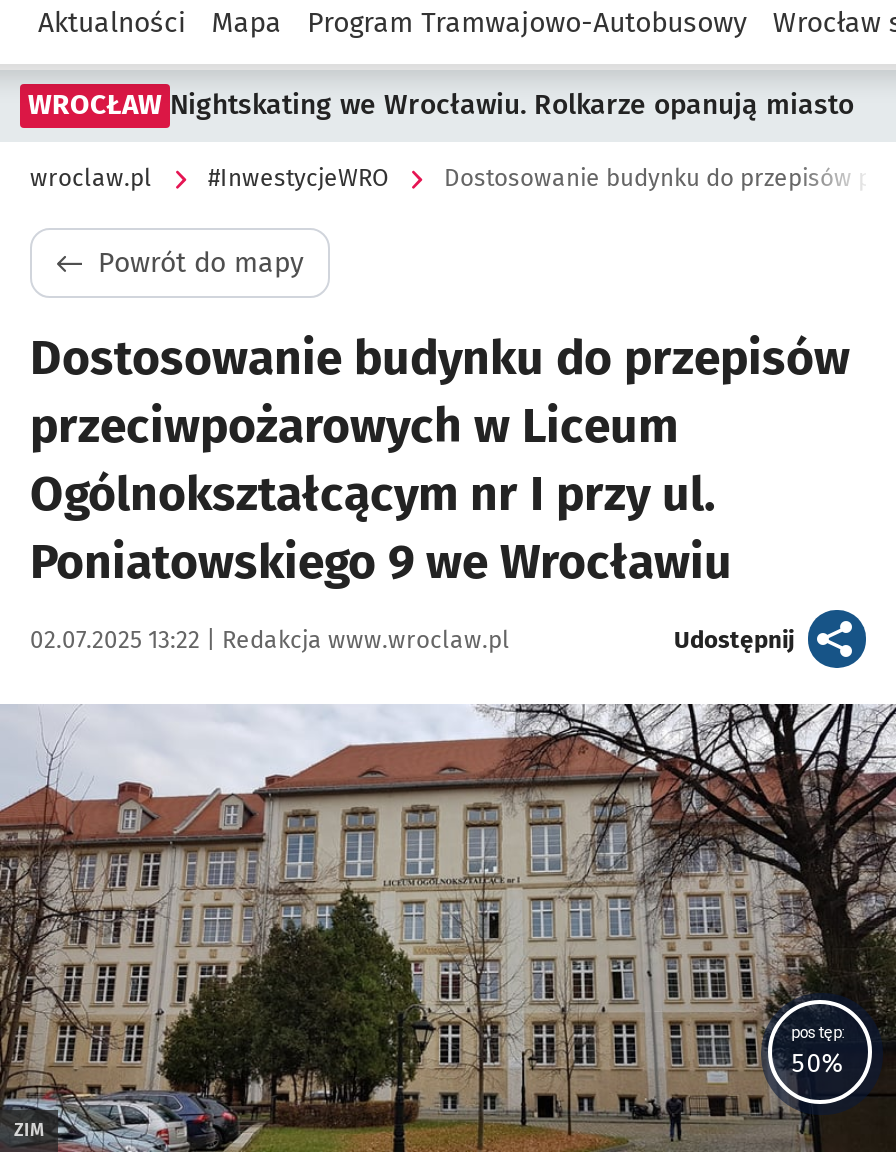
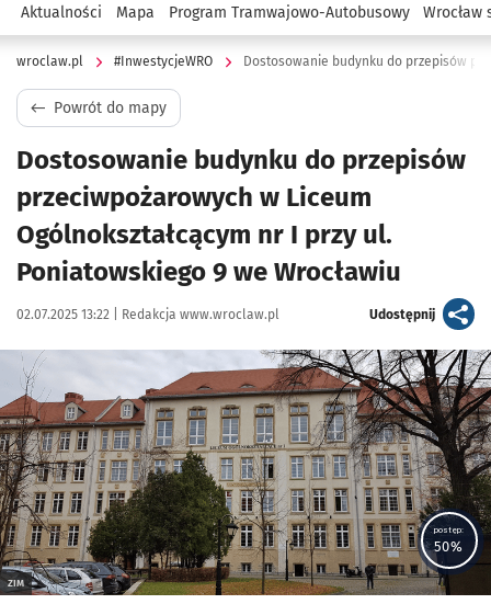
- WROCŁAW Nightskating we Wrocławiu. Rolkarze opanują miasto
